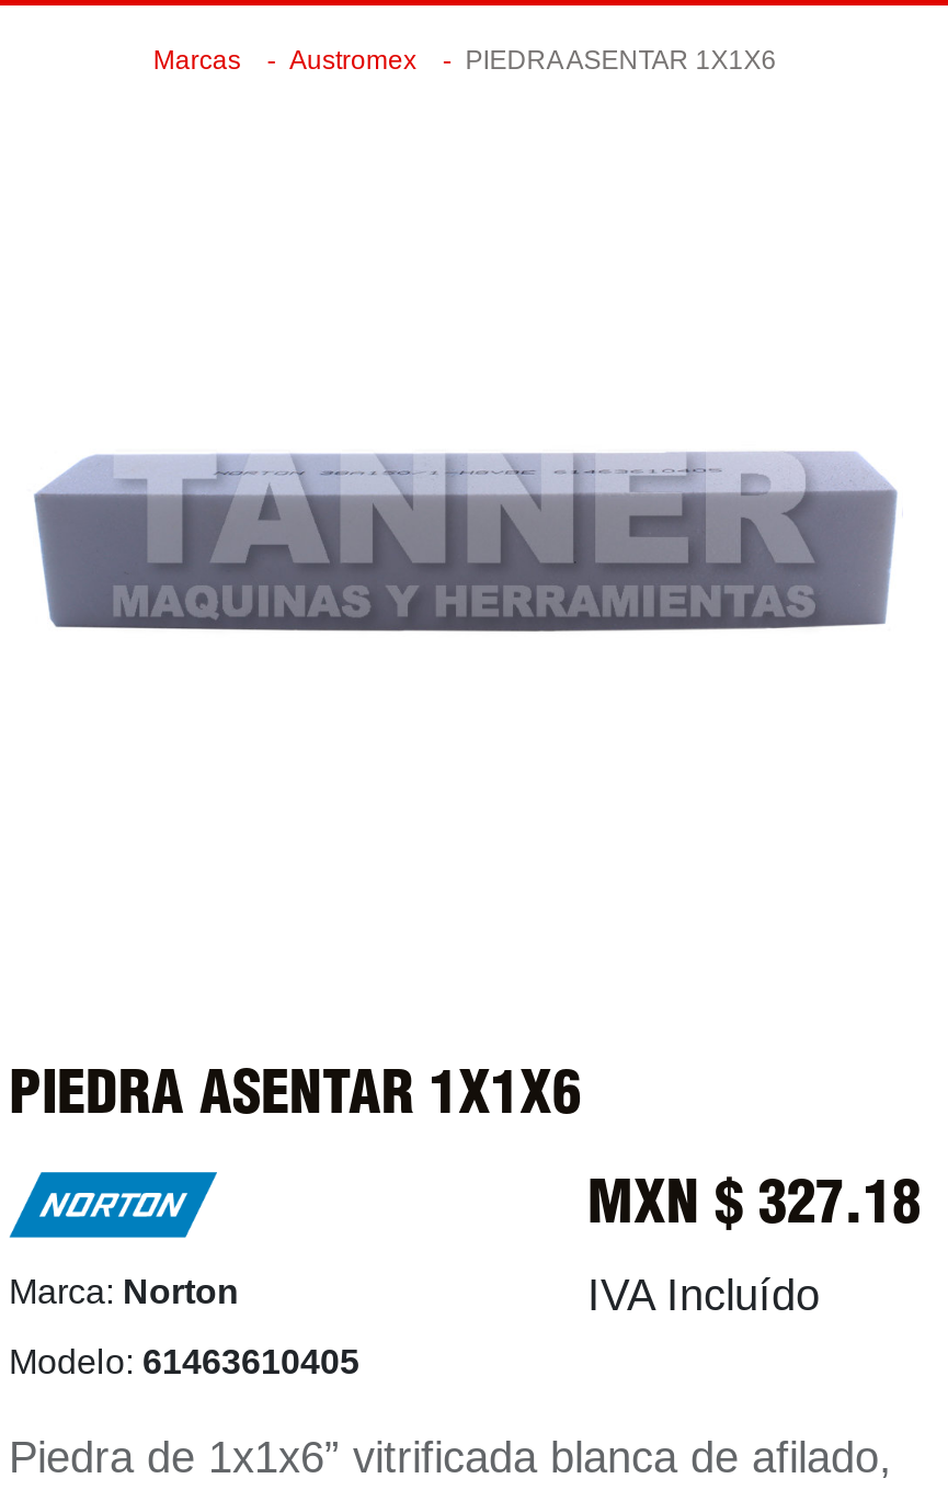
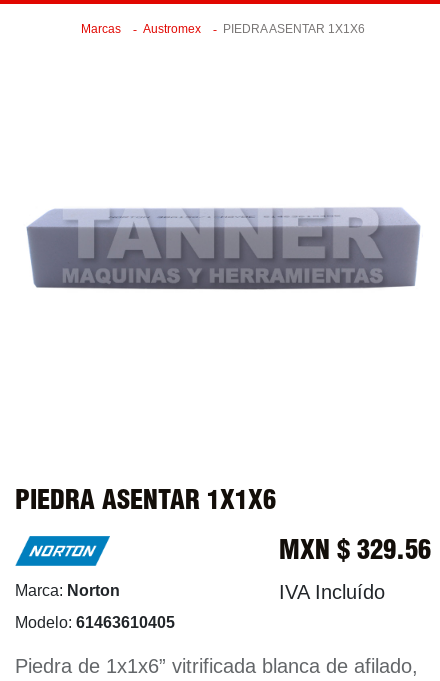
- MXN $327.18
+ MXN $329.56
